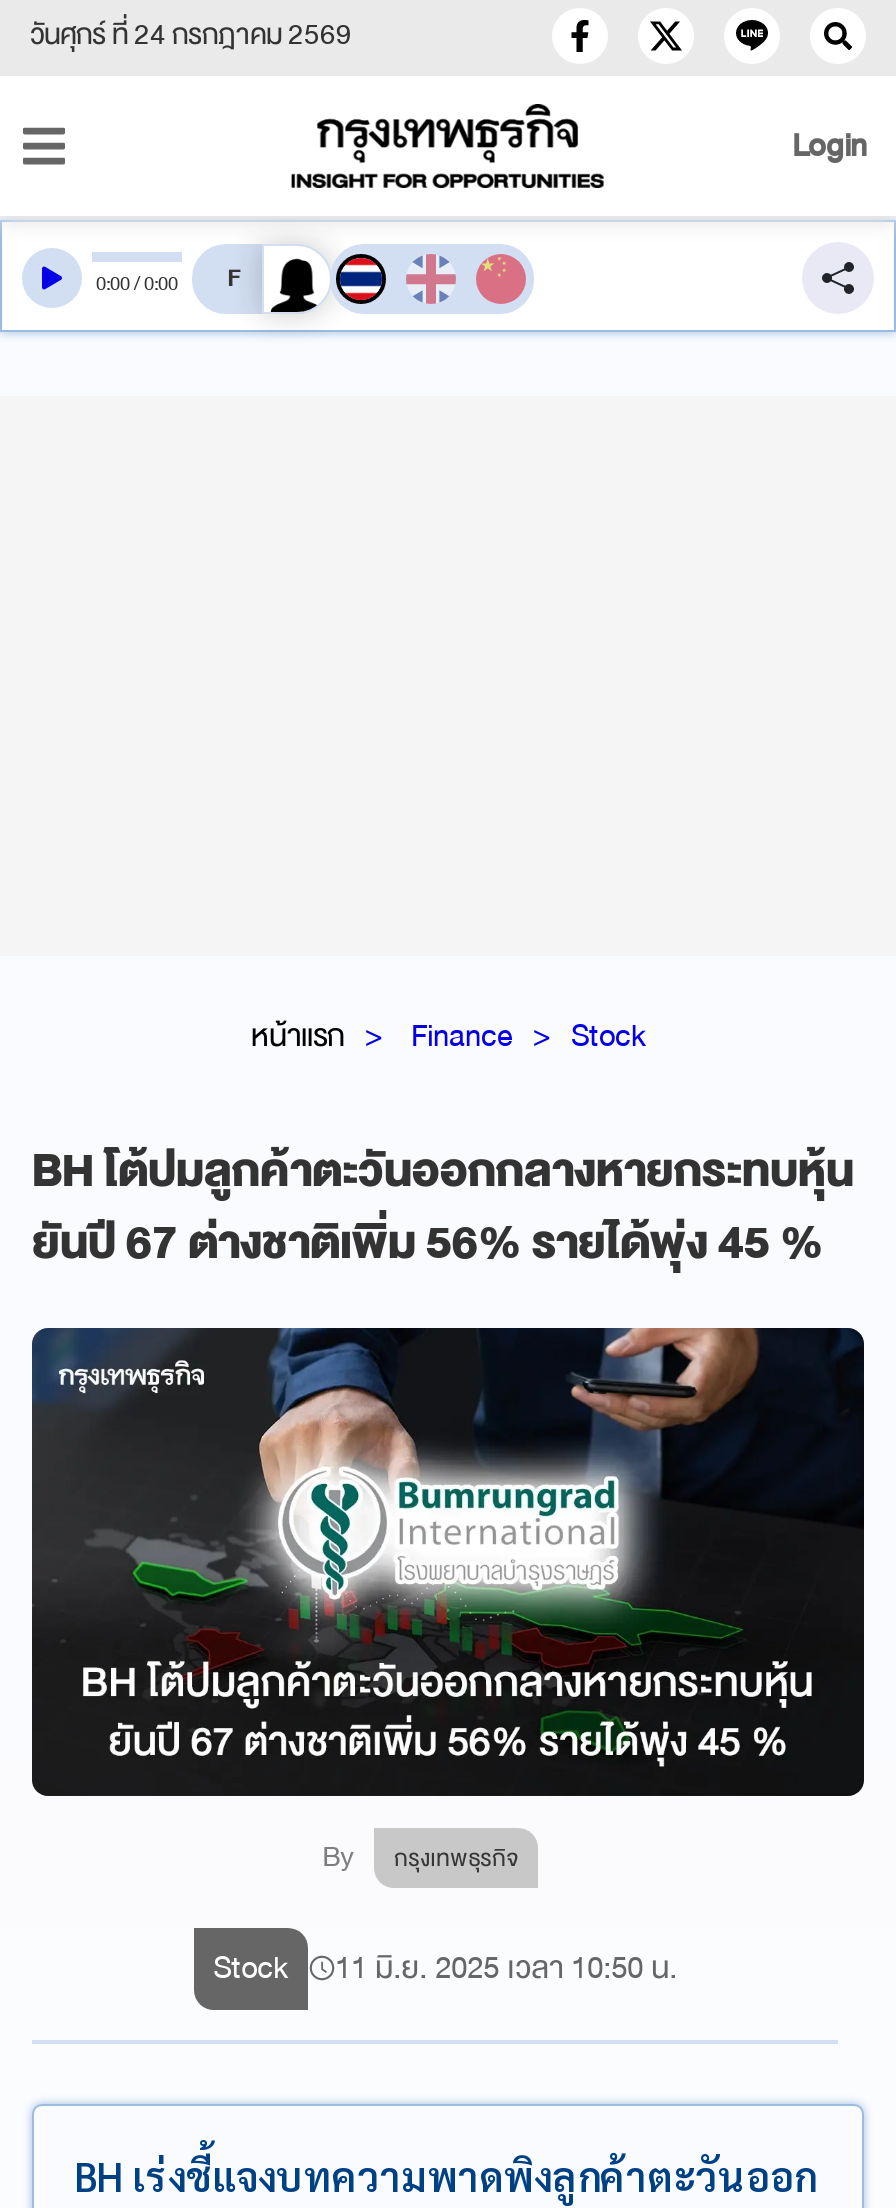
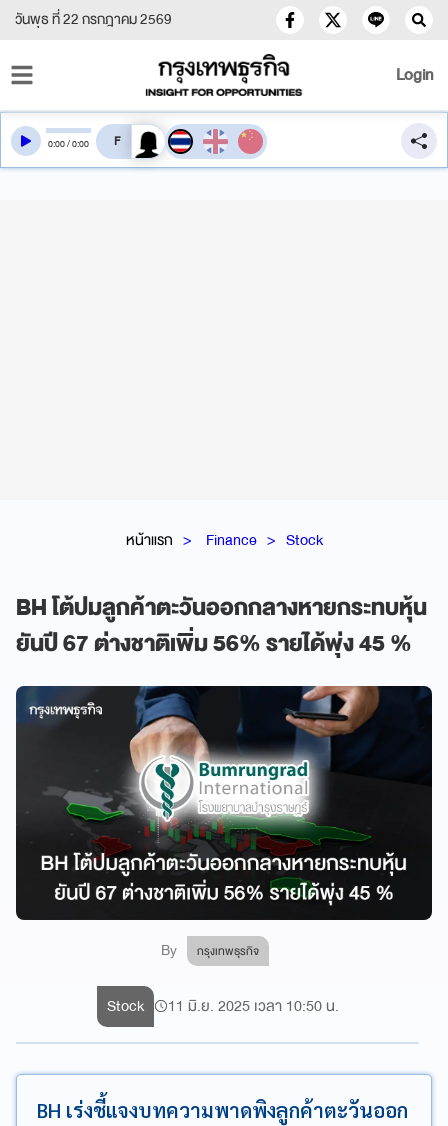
- วันศุกร์ ที่ 24 กรกฎาคม 2569
+ วันพุธ ที่ 22 กรกฎาคม 2569
